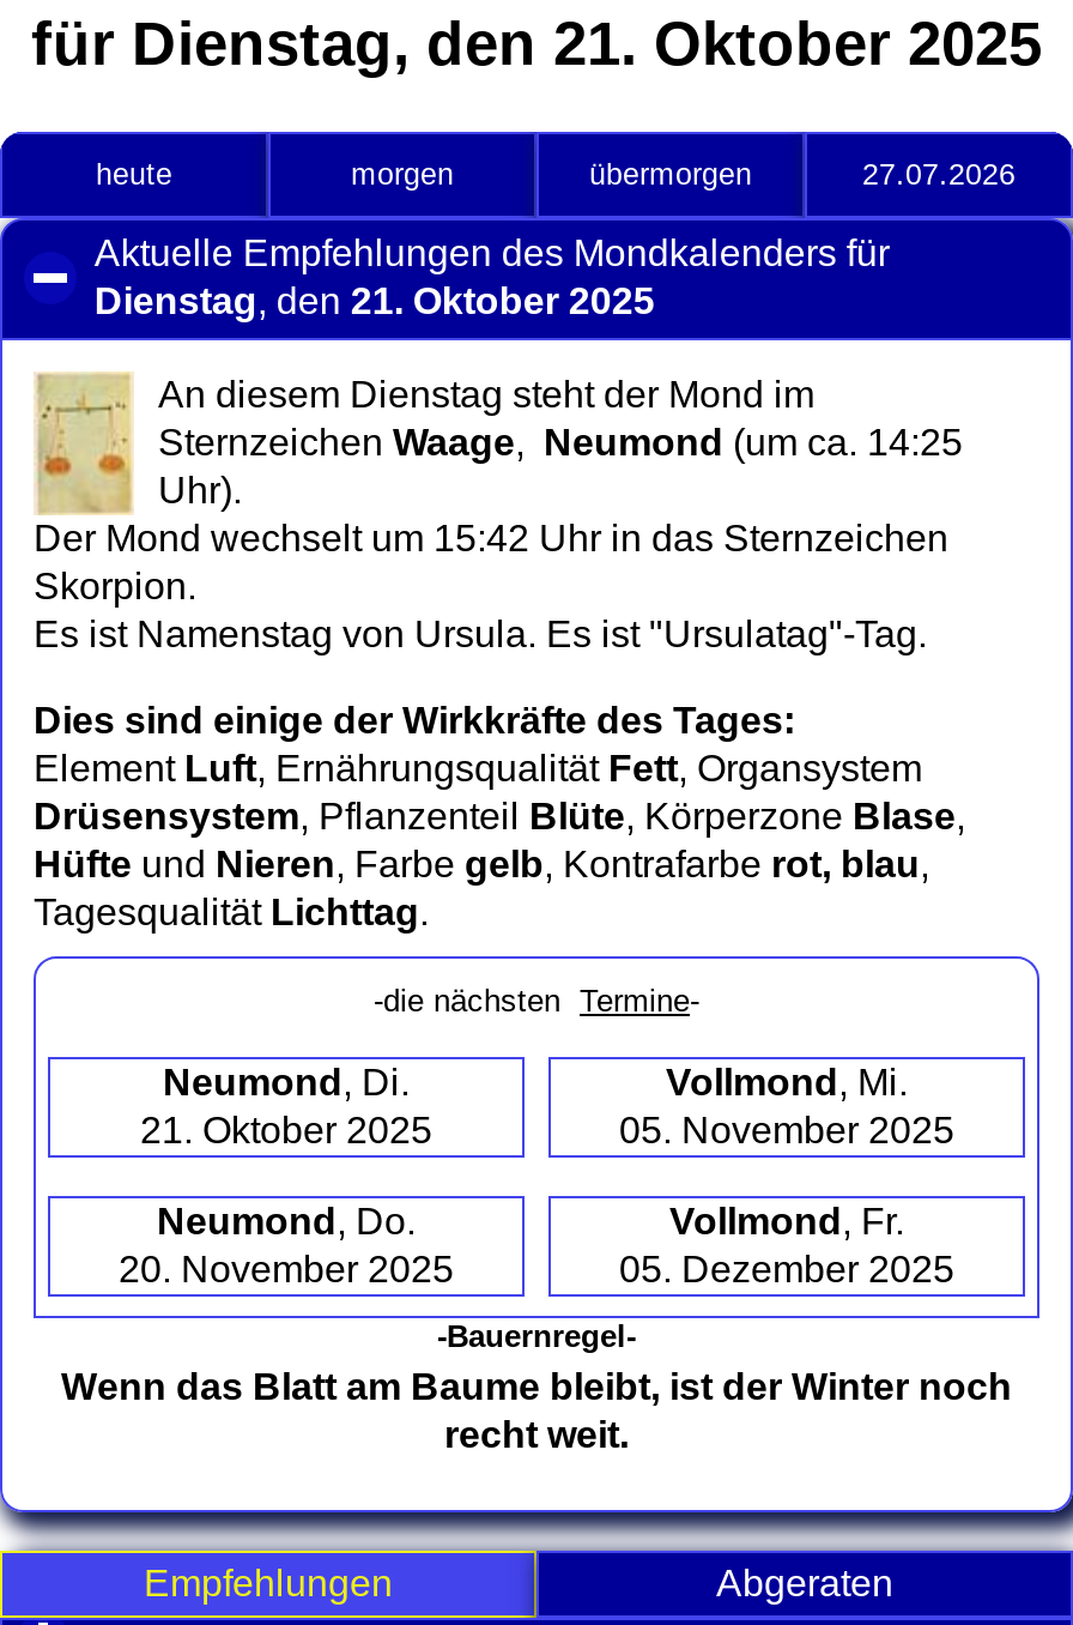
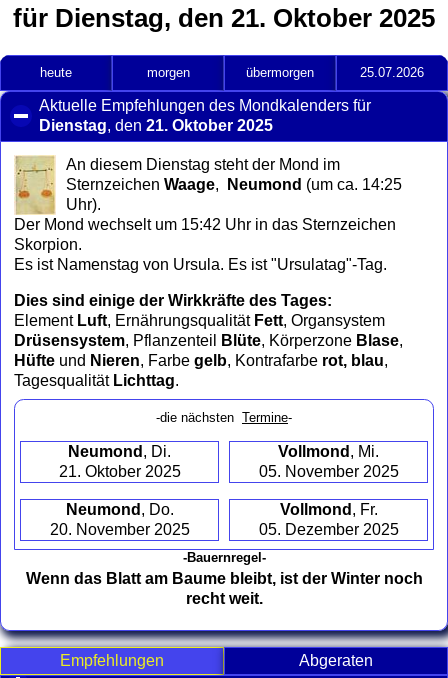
- 27.07.2026
+ 25.07.2026
